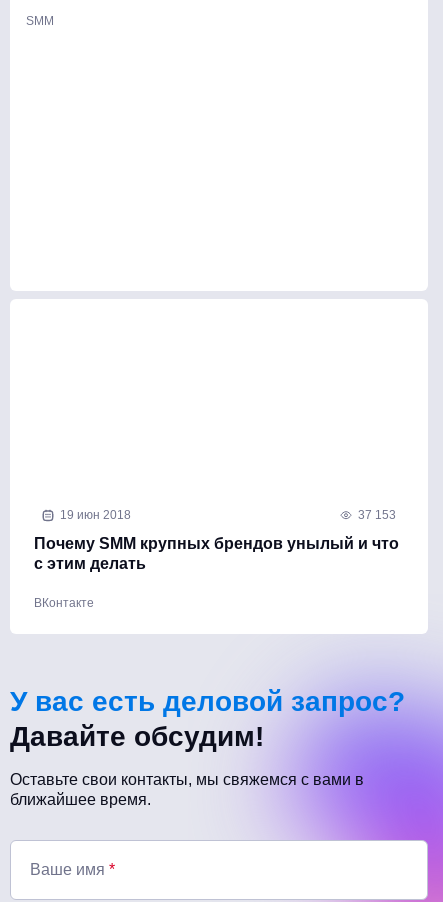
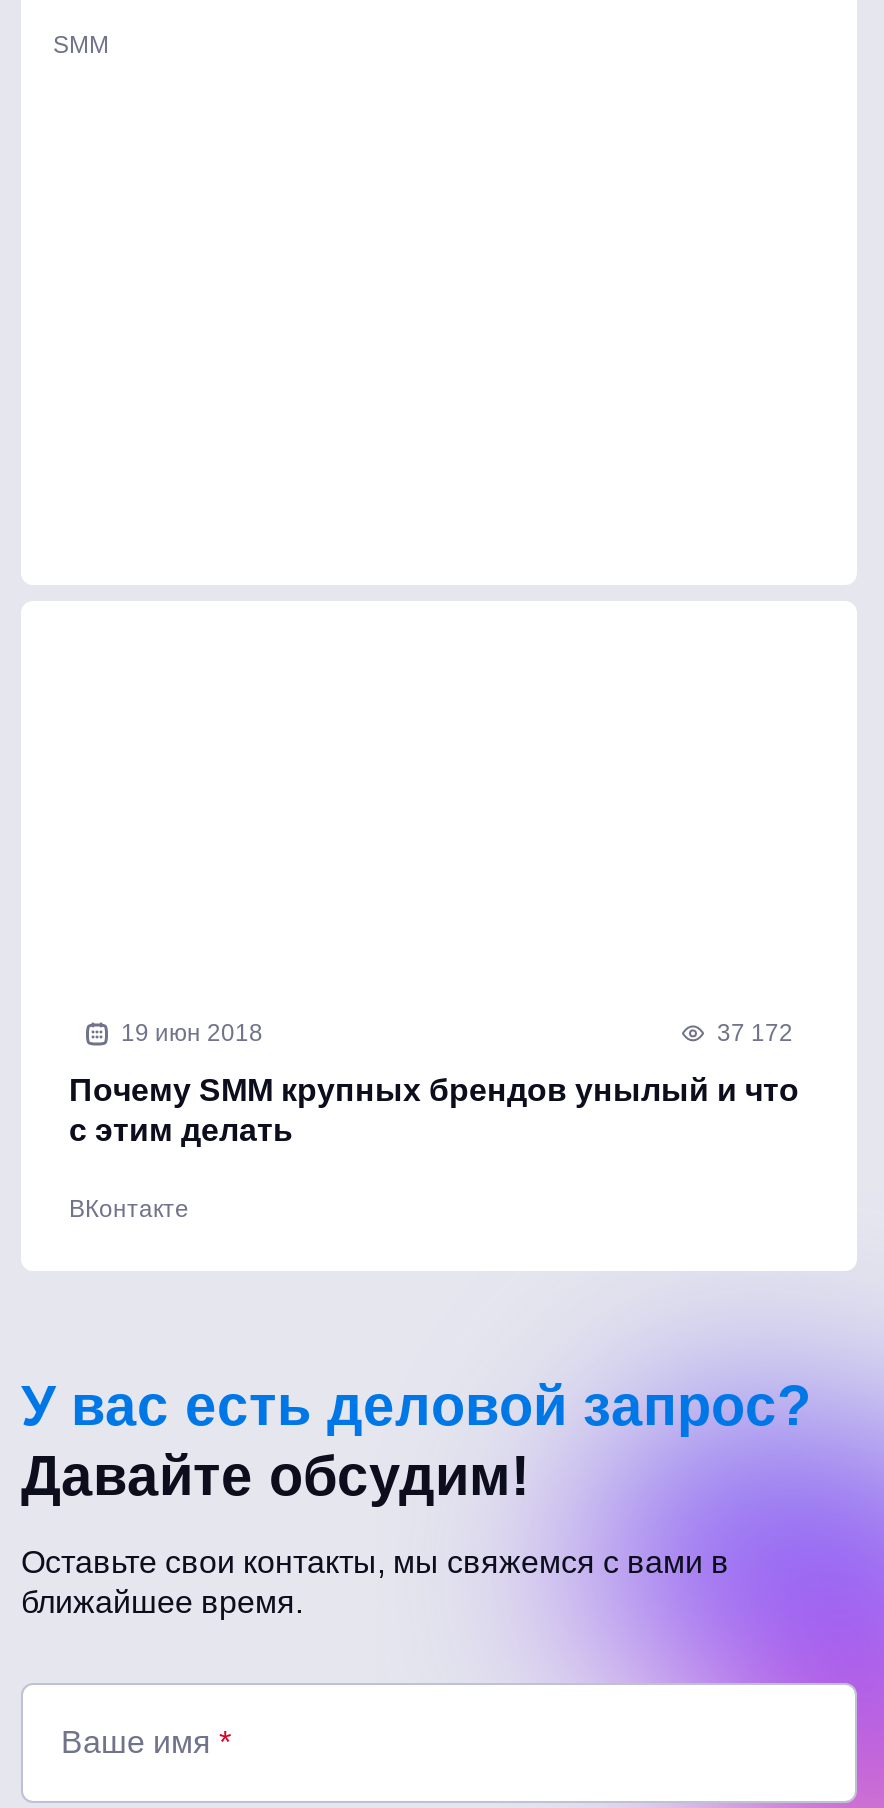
- 37 153
+ 37 172
